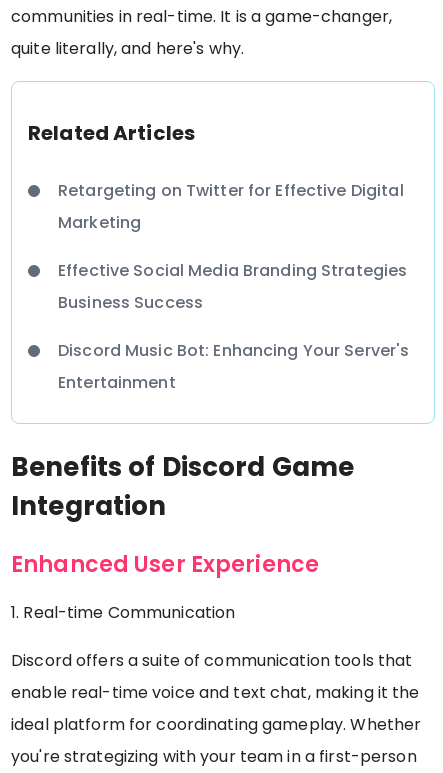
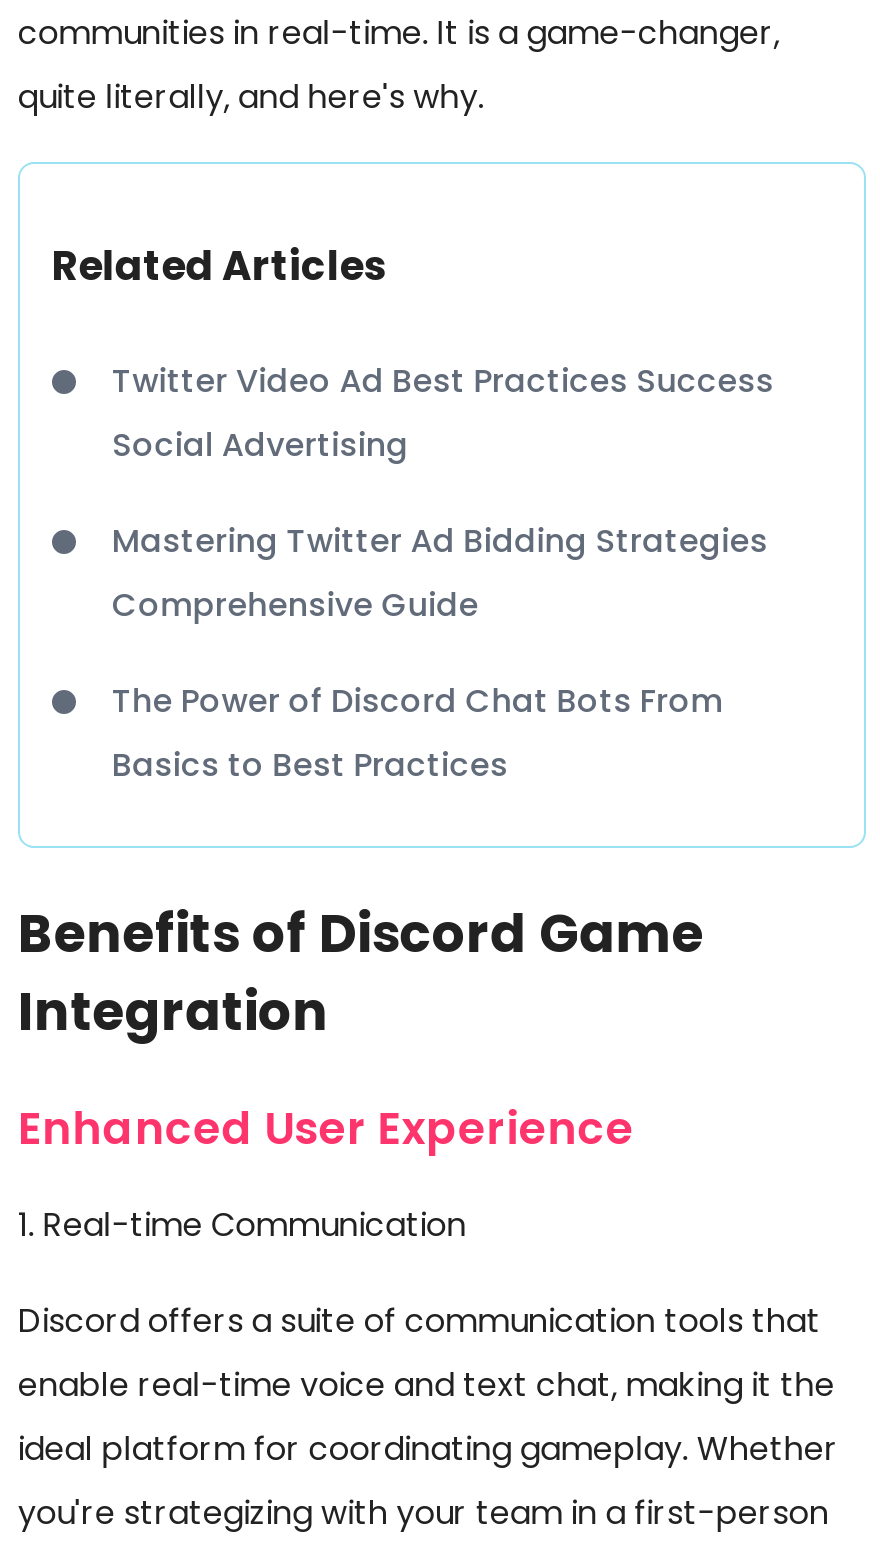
- Retargeting on Twitter for Effective Digital
- Marketing
+ Twitter Video Ad Best Practices Success
+ Social Advertising

- Effective Social Media Branding Strategies
- Business Success
+ Mastering Twitter Ad Bidding Strategies
+ Comprehensive Guide

- Discord Music Bot: Enhancing Your Server's
- Entertainment
+ The Power of Discord Chat Bots From
+ Basics to Best Practices
